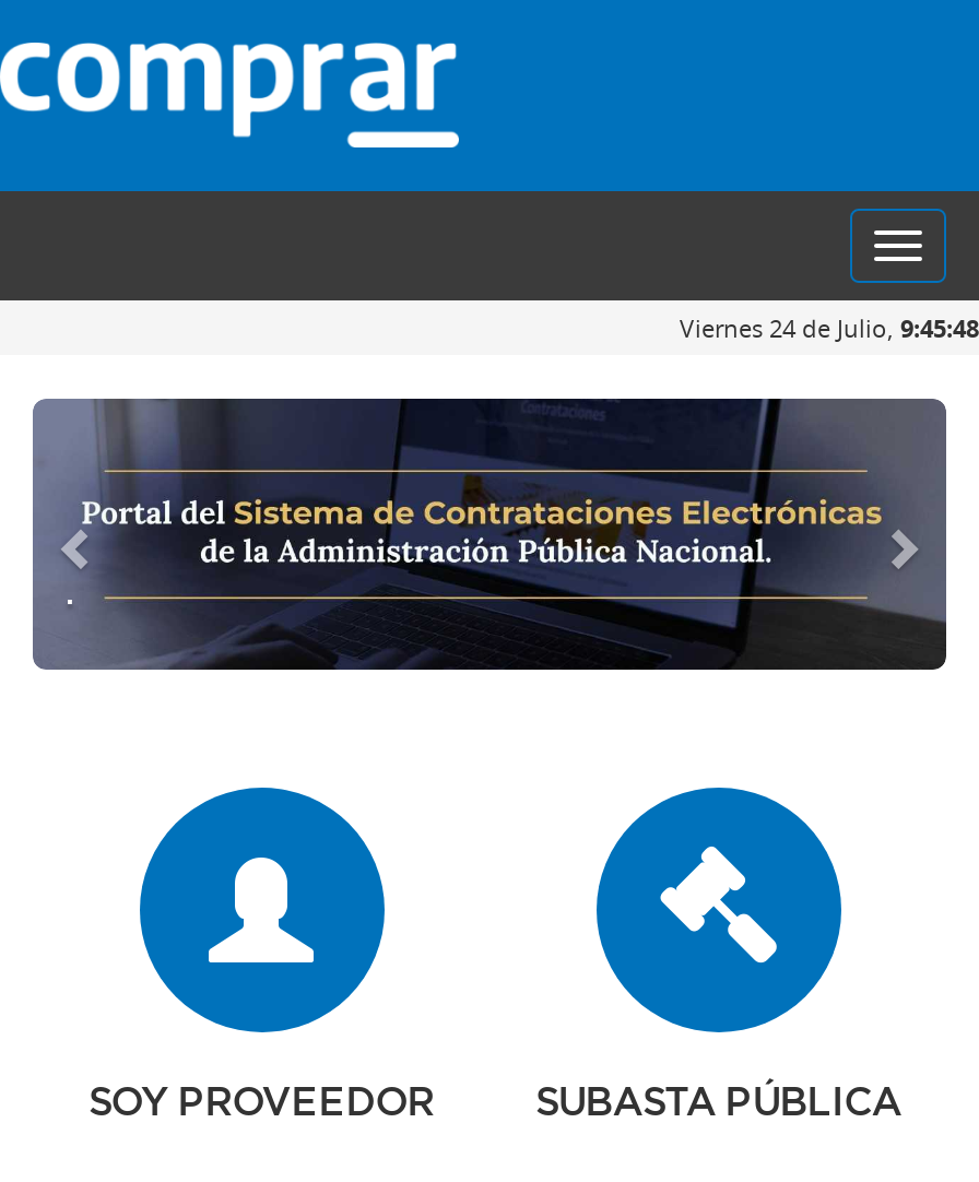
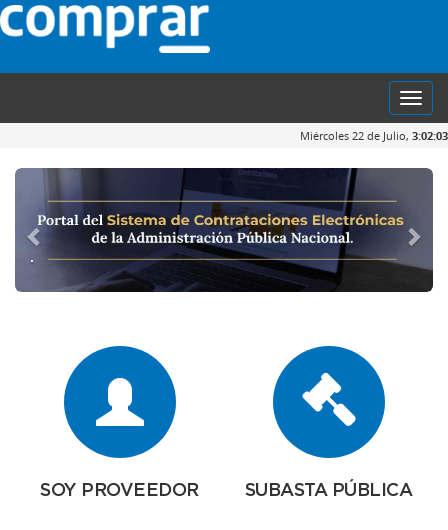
- Viernes 24 de Julio, 9:45:48
+ Miércoles 22 de Julio, 3:02:03
